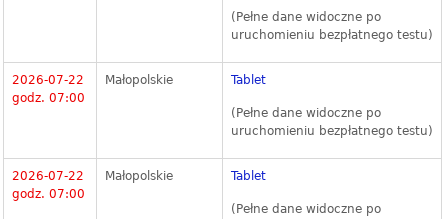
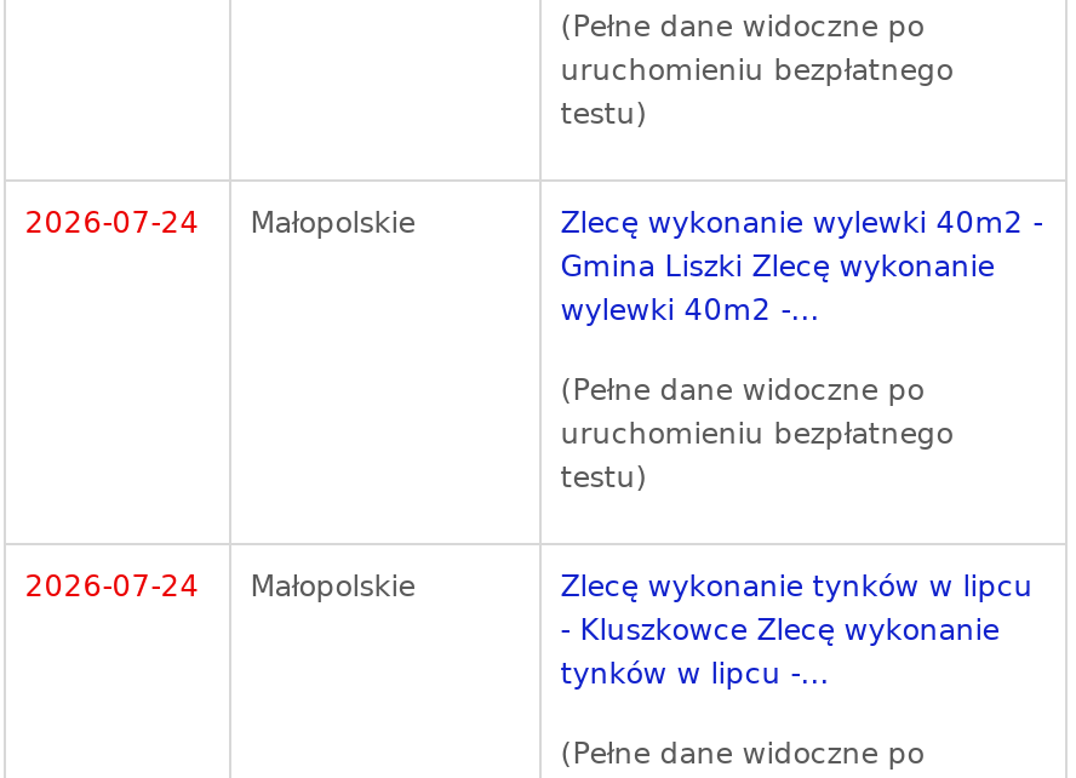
- 2026-07-22
- godz. 07:00
+ 2026-07-24

- Tablet
+ Zlecę wykonanie wylewki 40m2 -
+ Gmina Liszki Zlecę wykonanie
+ wylewki 40m2 -...

- 2026-07-22
- godz. 07:00
+ 2026-07-24

- Tablet
+ Zlecę wykonanie tynków w lipcu
+ - Kluszkowce Zlecę wykonanie
+ tynków w lipcu -...
